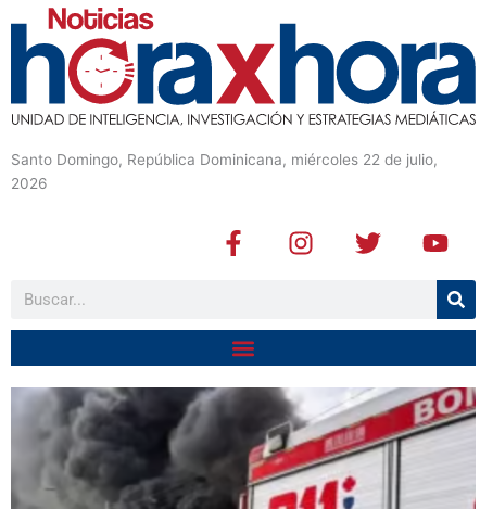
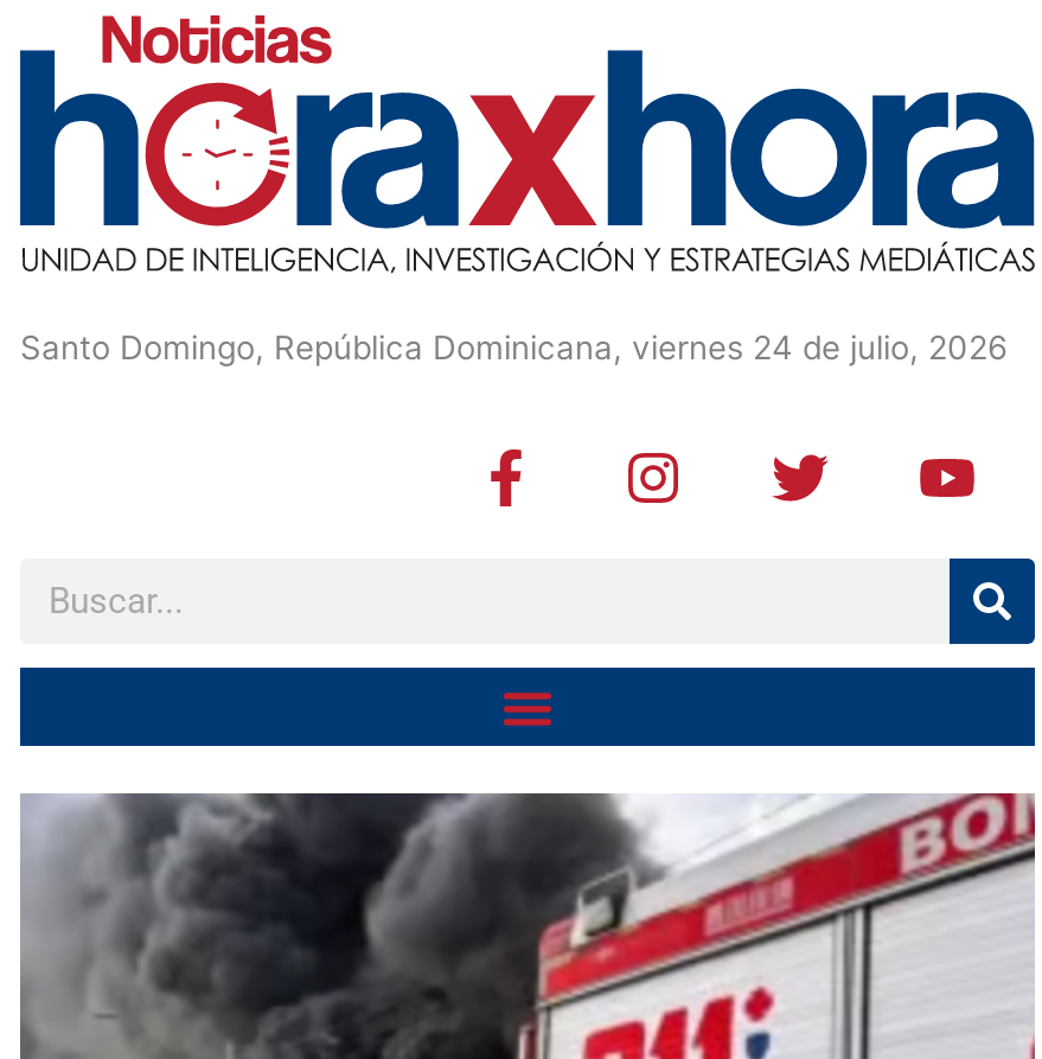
- Santo Domingo, República Dominicana, miércoles 22 de julio,
- 2026
+ Santo Domingo, República Dominicana, viernes 24 de julio, 2026
